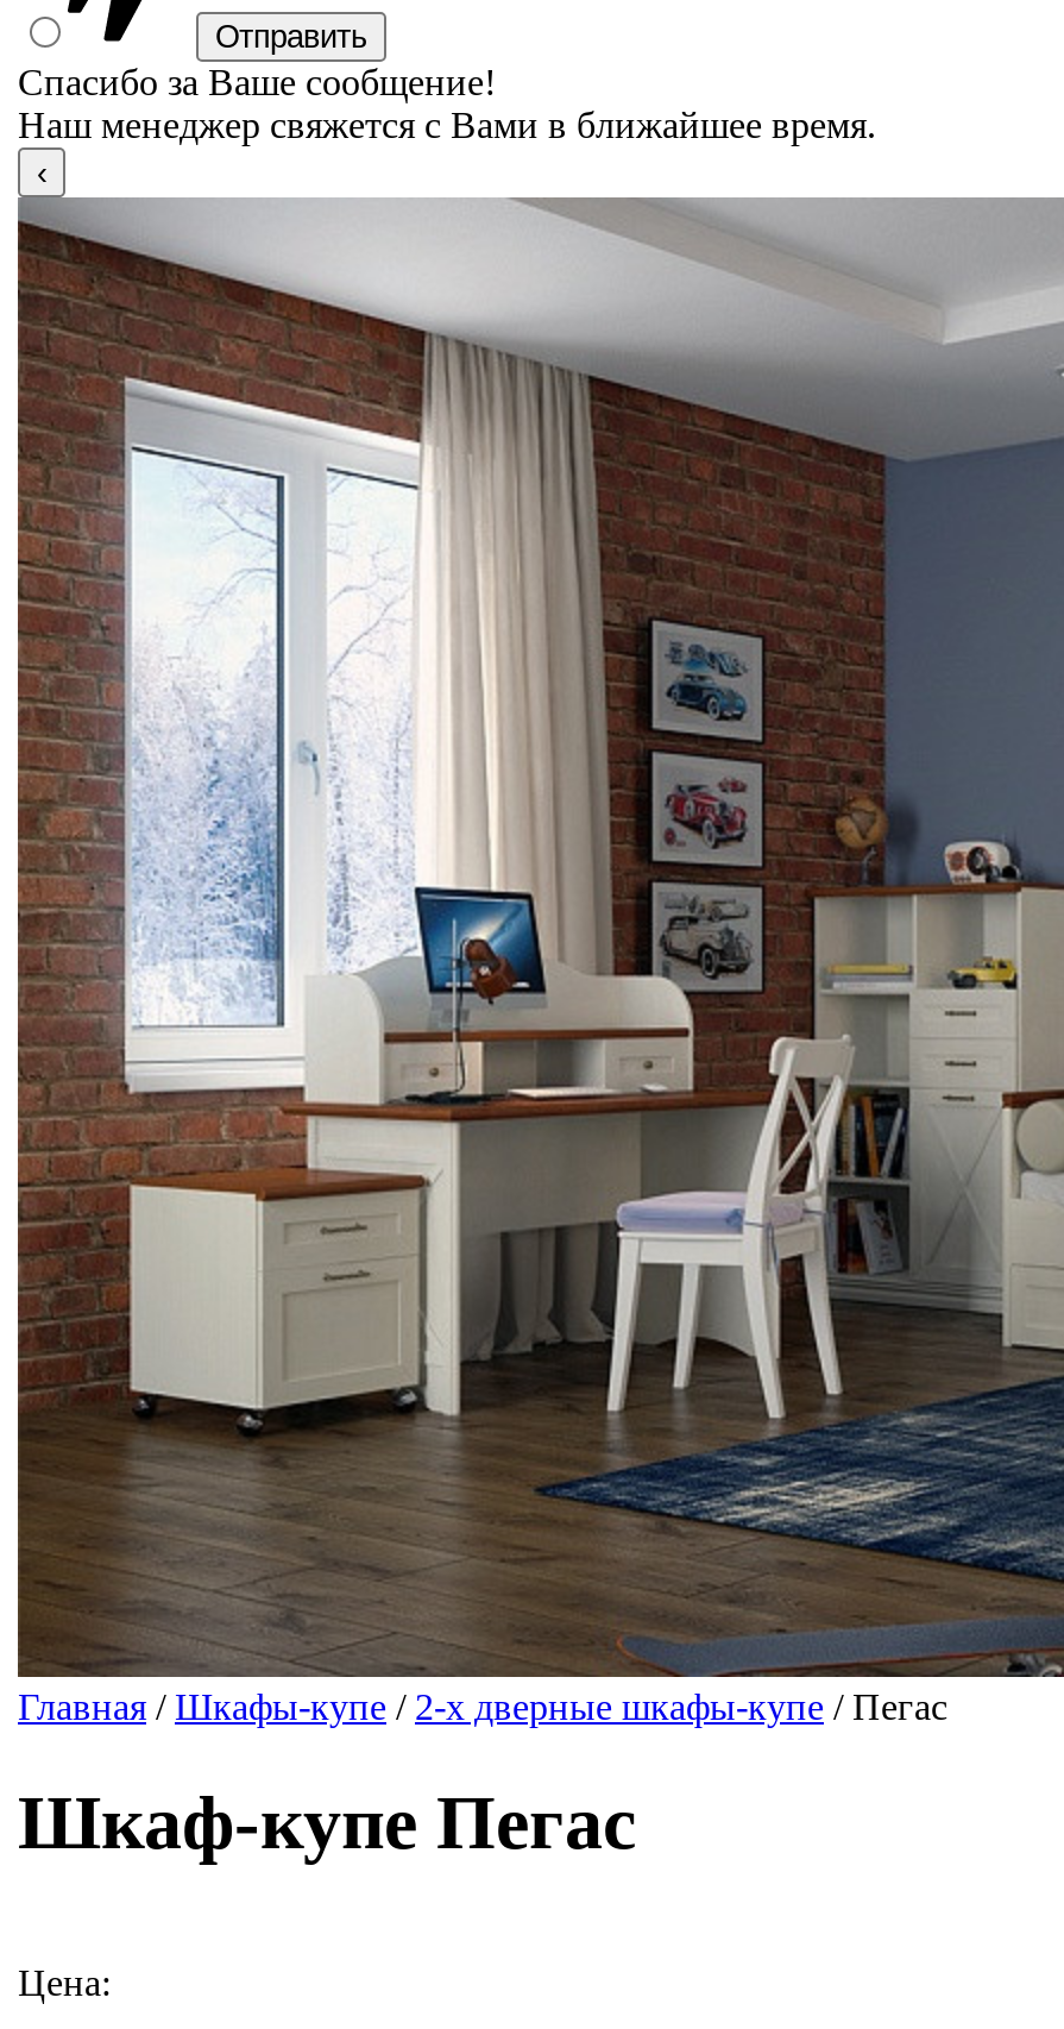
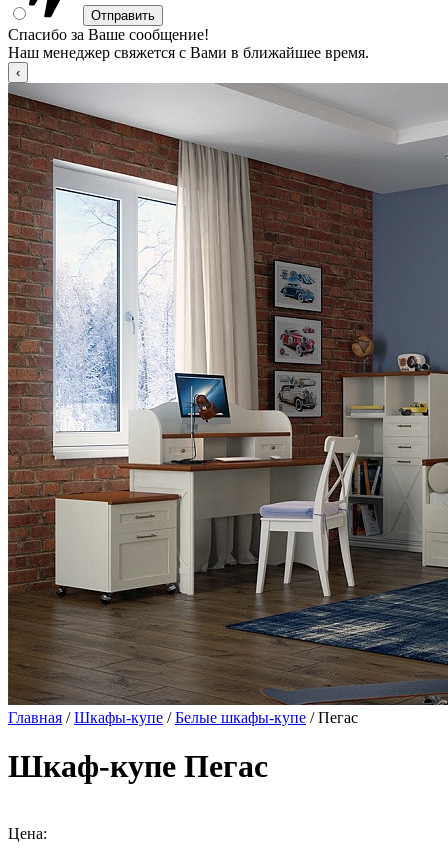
- Главная / Шкафы-купе / 2-х дверные шкафы-купе / Пегас
+ Главная / Шкафы-купе / Белые шкафы-купе / Пегас
